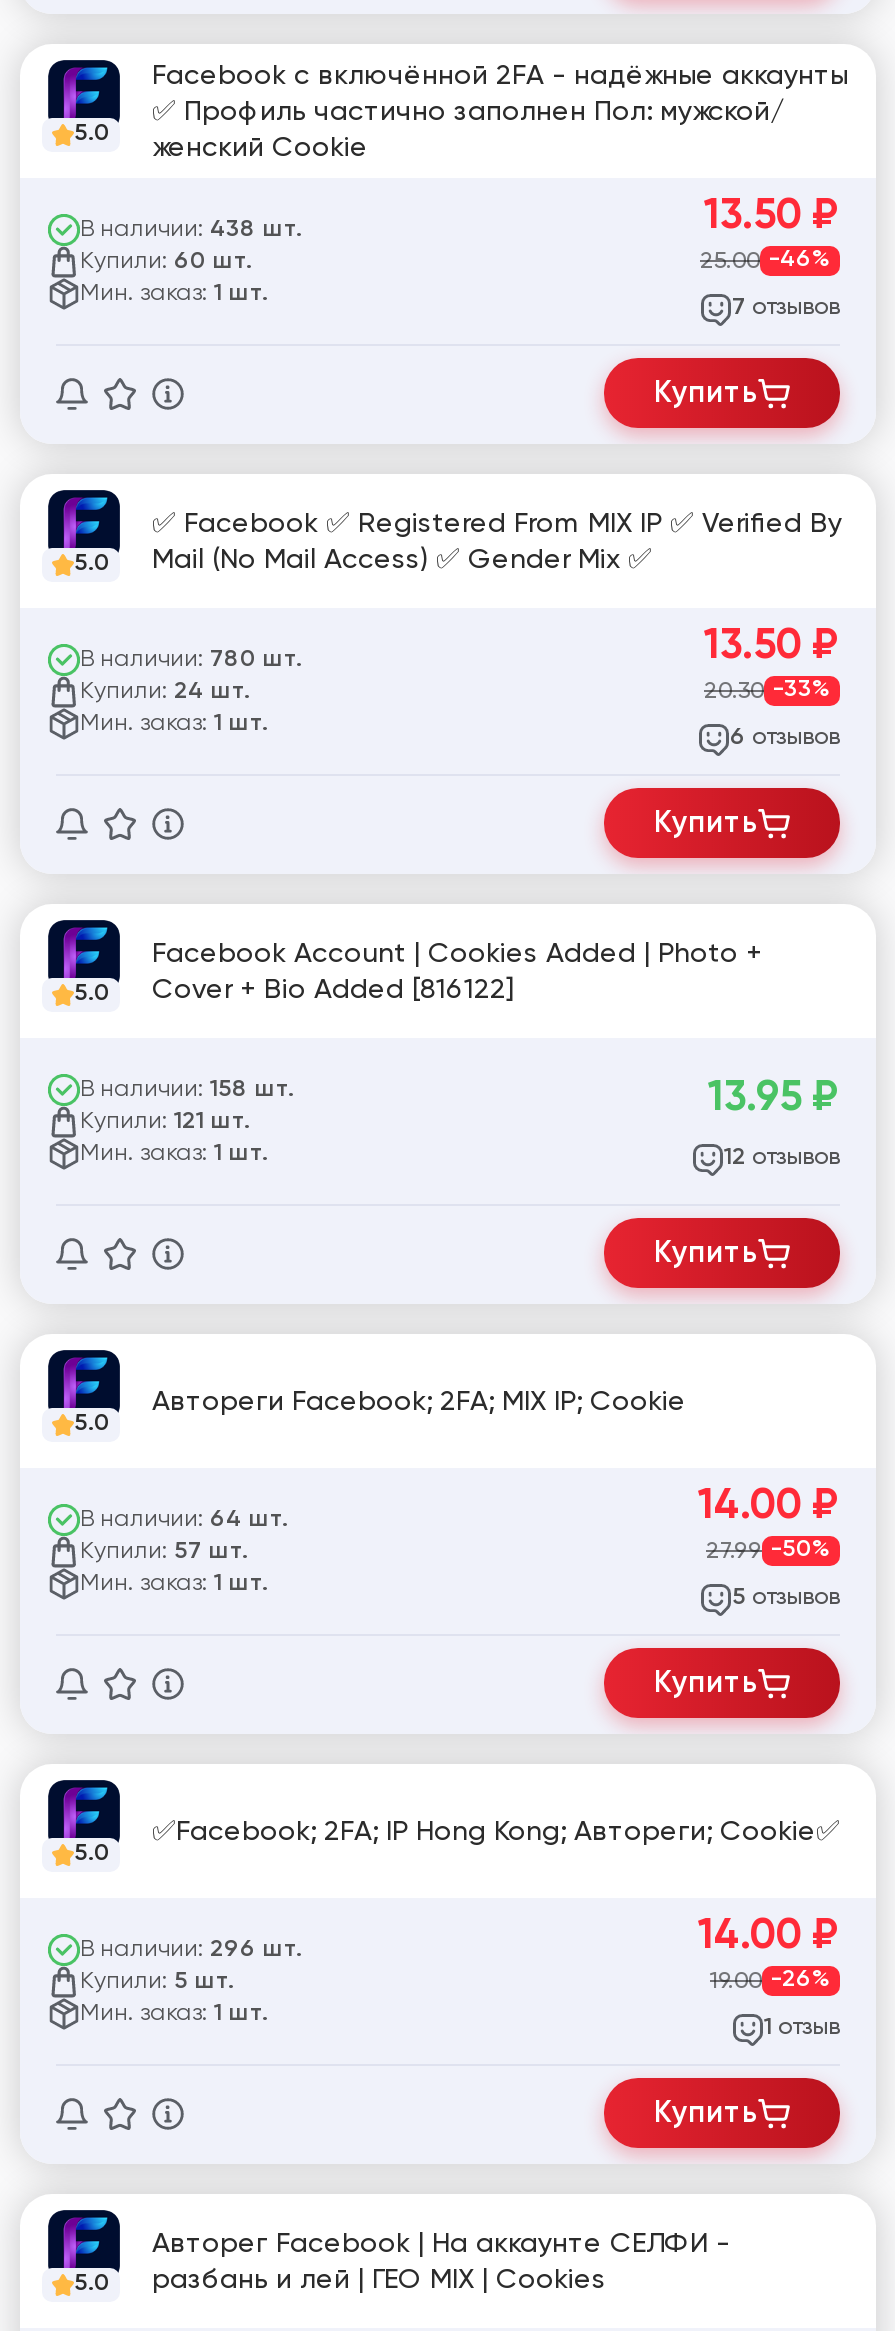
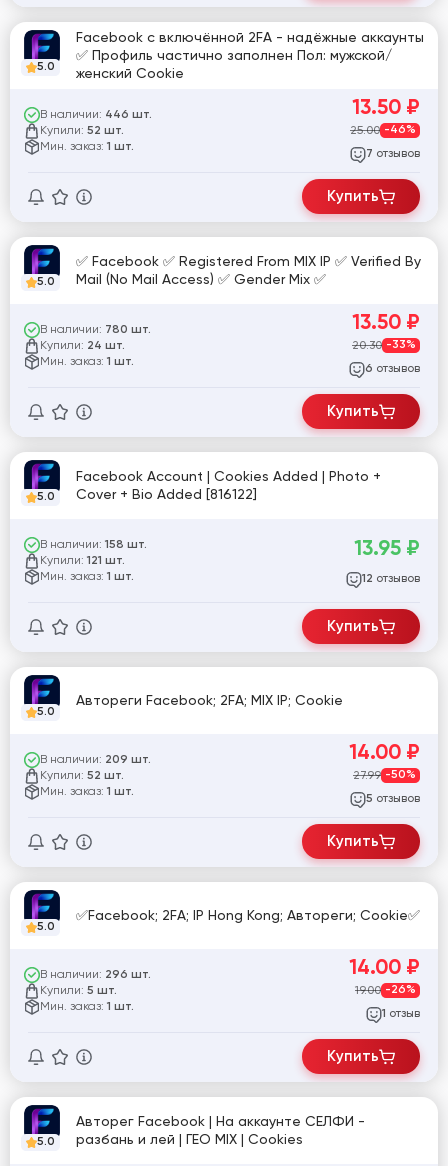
- В наличии: 438 шт.
+ В наличии: 446 шт.

- Купили: 60 шт.
+ Купили: 52 шт.

- В наличии: 64 шт.
+ В наличии: 209 шт.

- Купили: 57 шт.
+ Купили: 52 шт.
